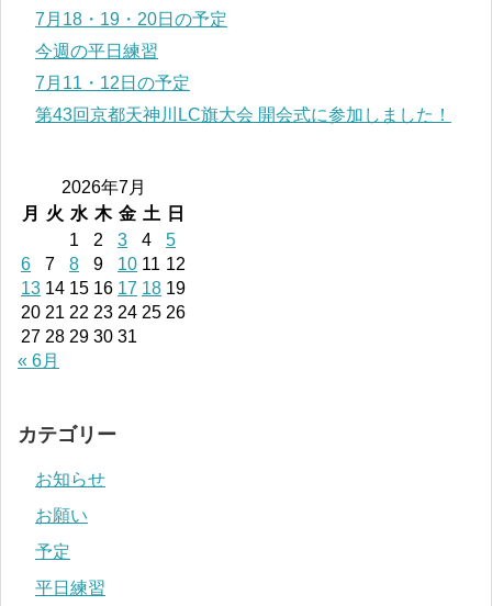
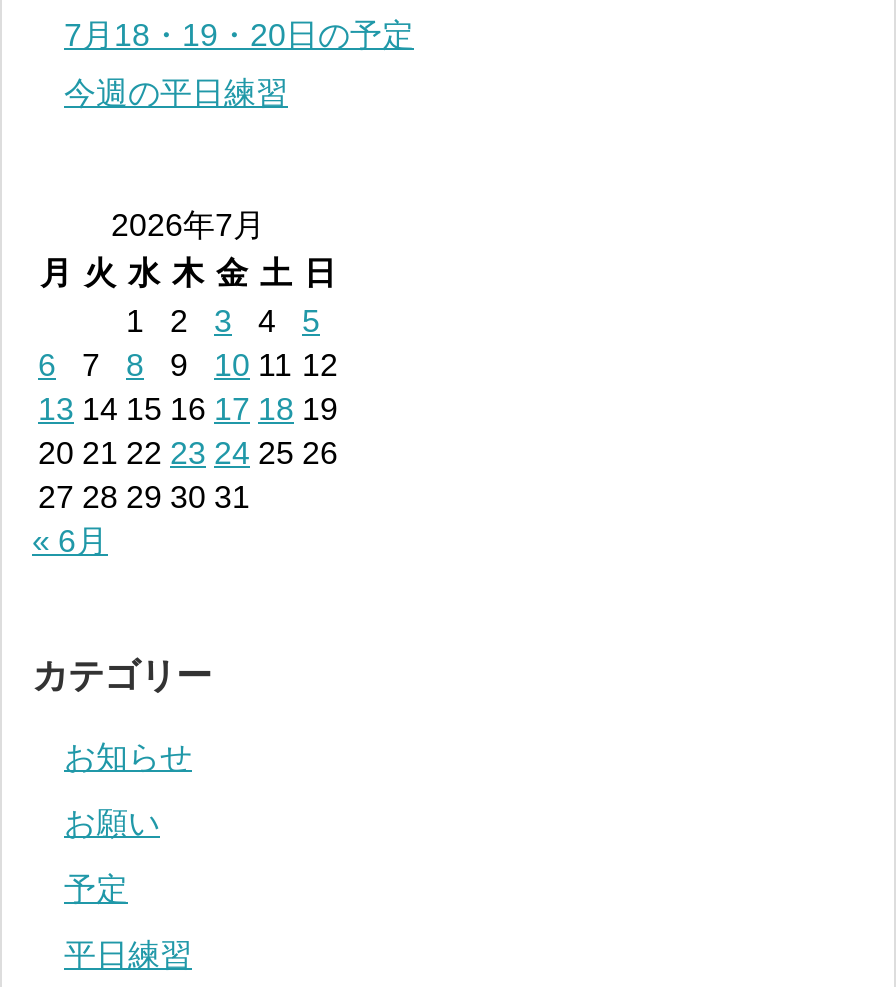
- 7月11・12日の予定
- 第43回京都天神川LC旗大会 開会式に参加しました！
